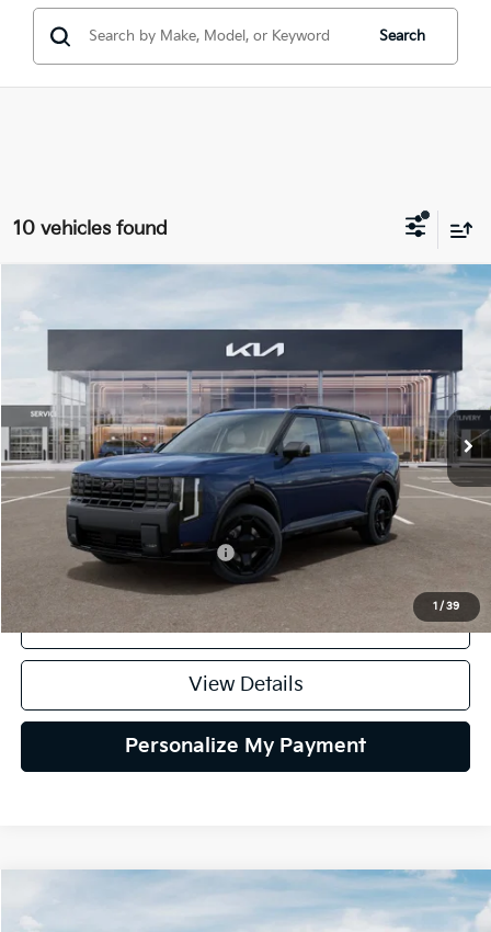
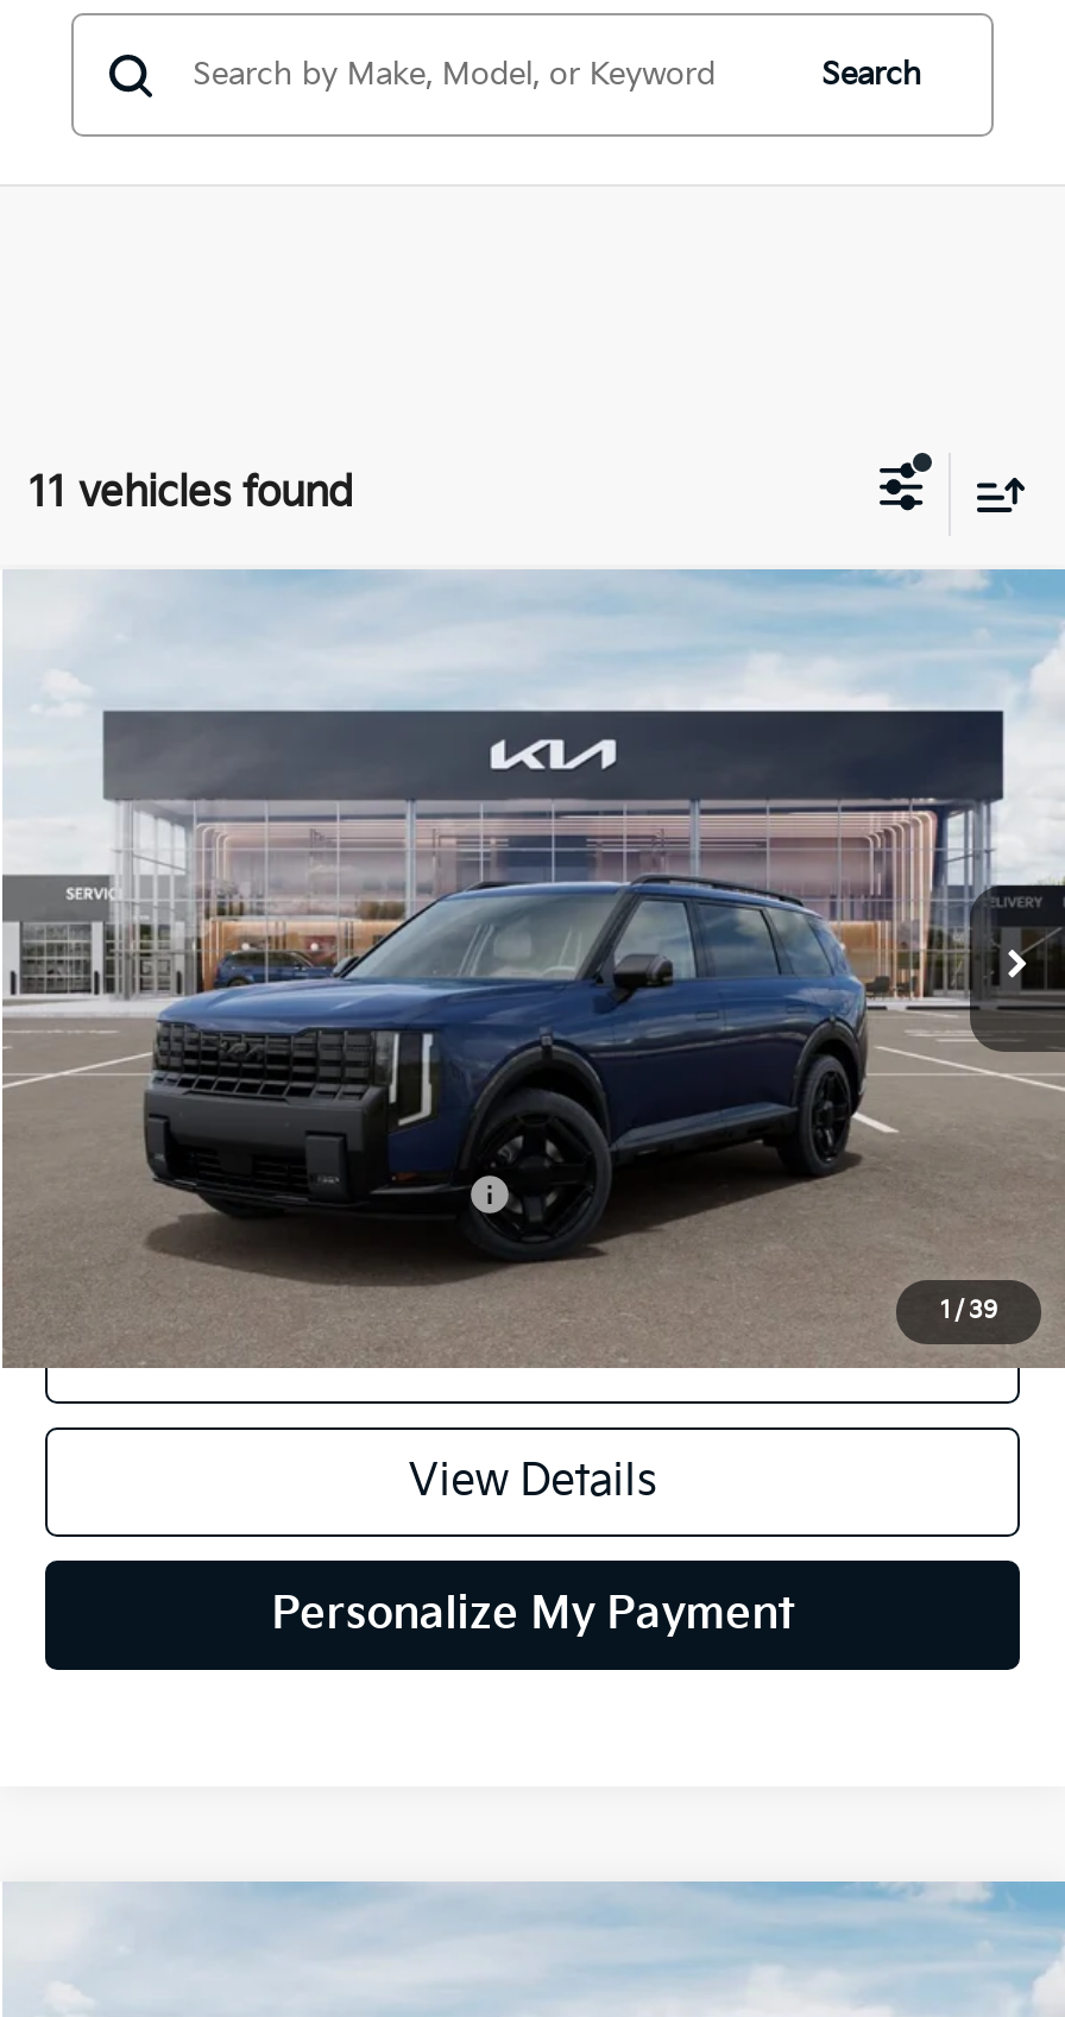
- 10 vehicles found
+ 11 vehicles found
